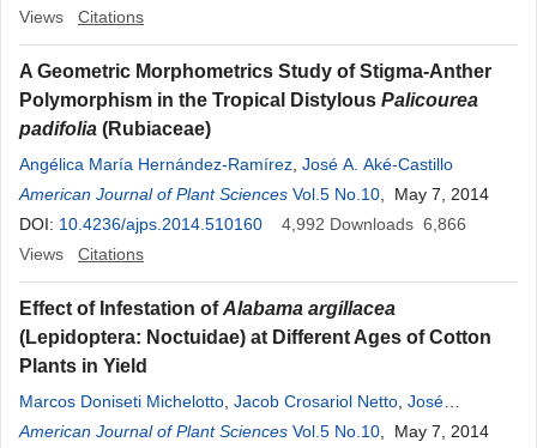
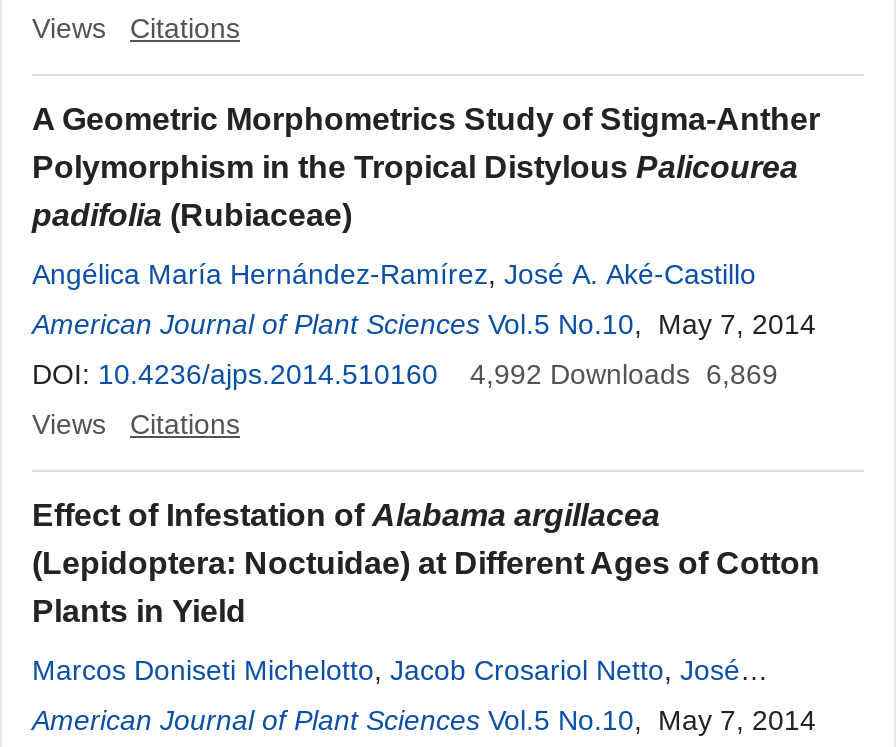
- DOI: 10.4236/ajps.2014.510160 4,992 Downloads 6,866
+ DOI: 10.4236/ajps.2014.510160 4,992 Downloads 6,869
